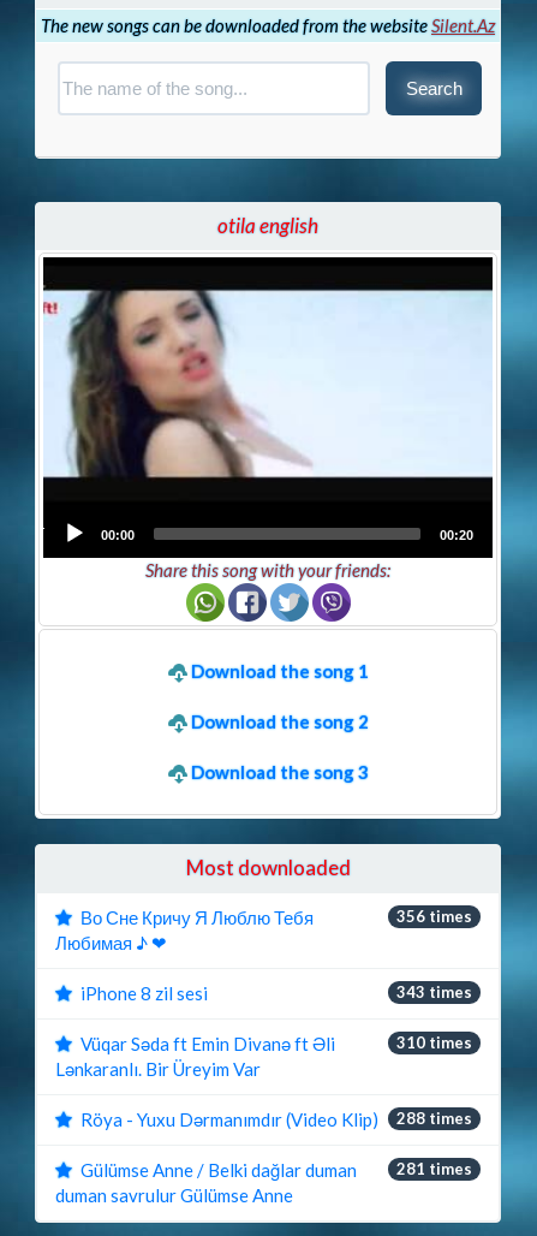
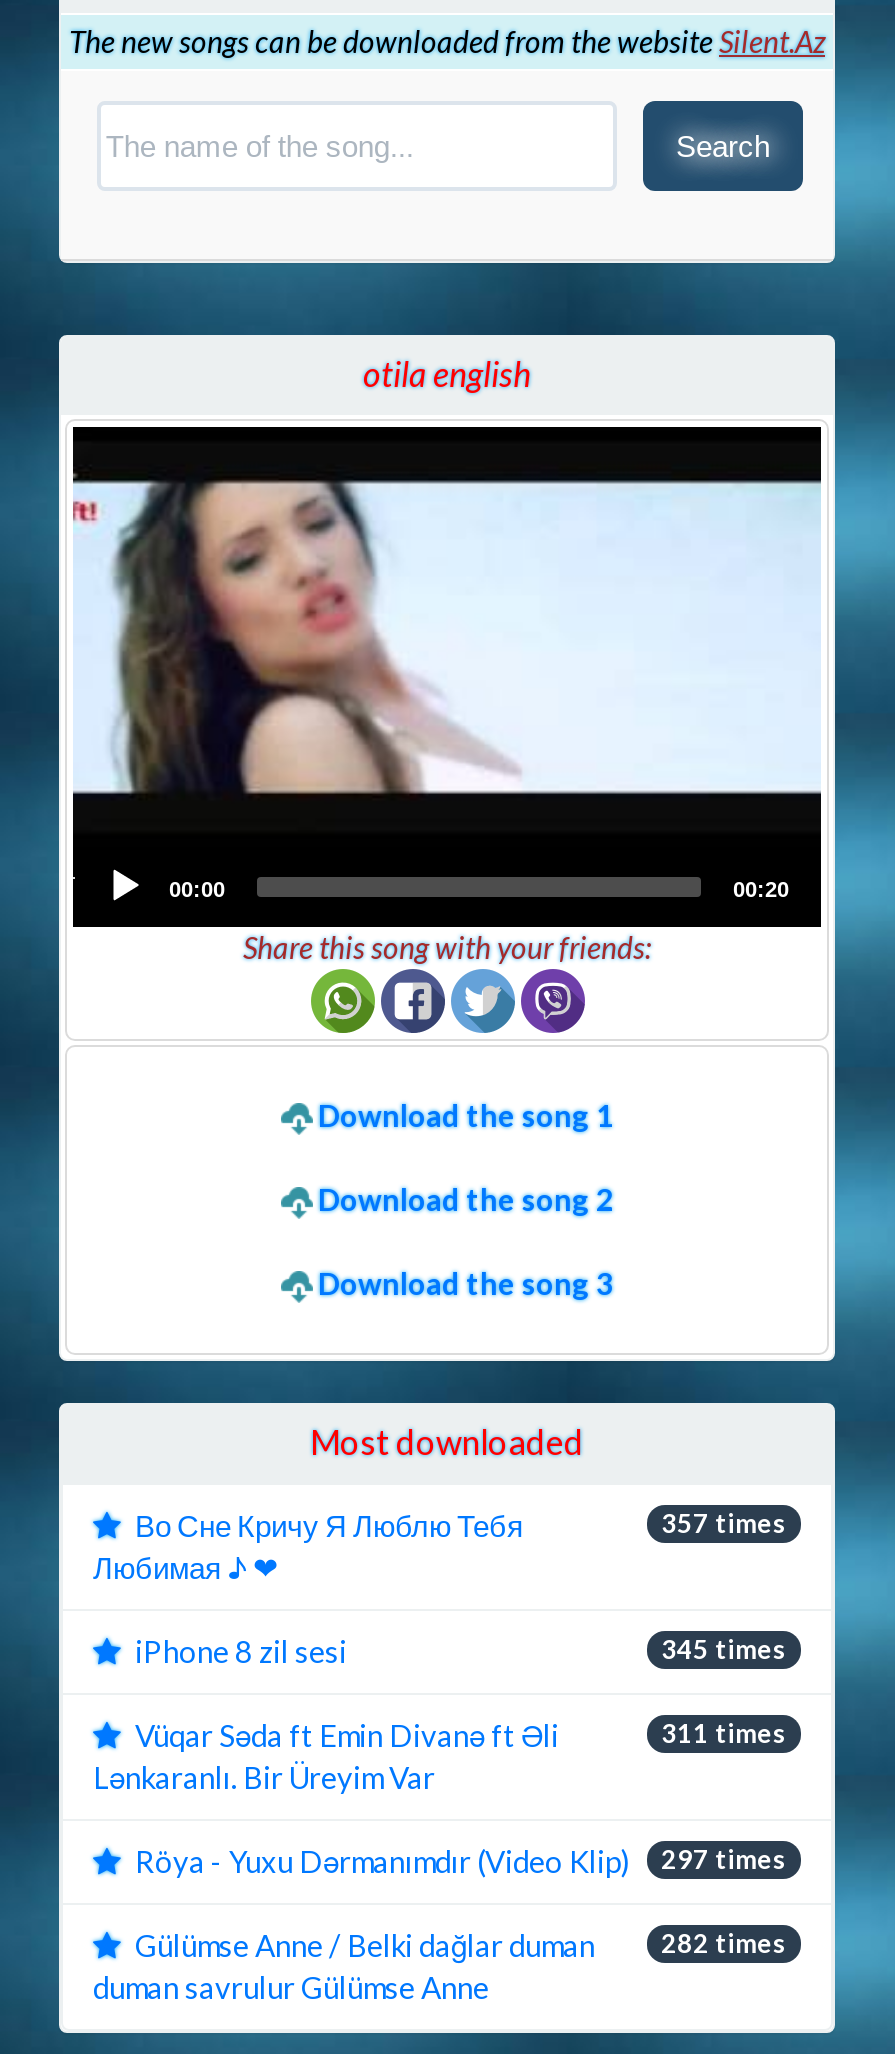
- 356 times
+ 357 times

- 343 times
+ 345 times

- 310 times
+ 311 times

- Röya - Yuxu Dərmanımdır (Video Klip) 288 times
+ Röya - Yuxu Dərmanımdır (Video Klip) 297 times

- 281 times
+ 282 times
